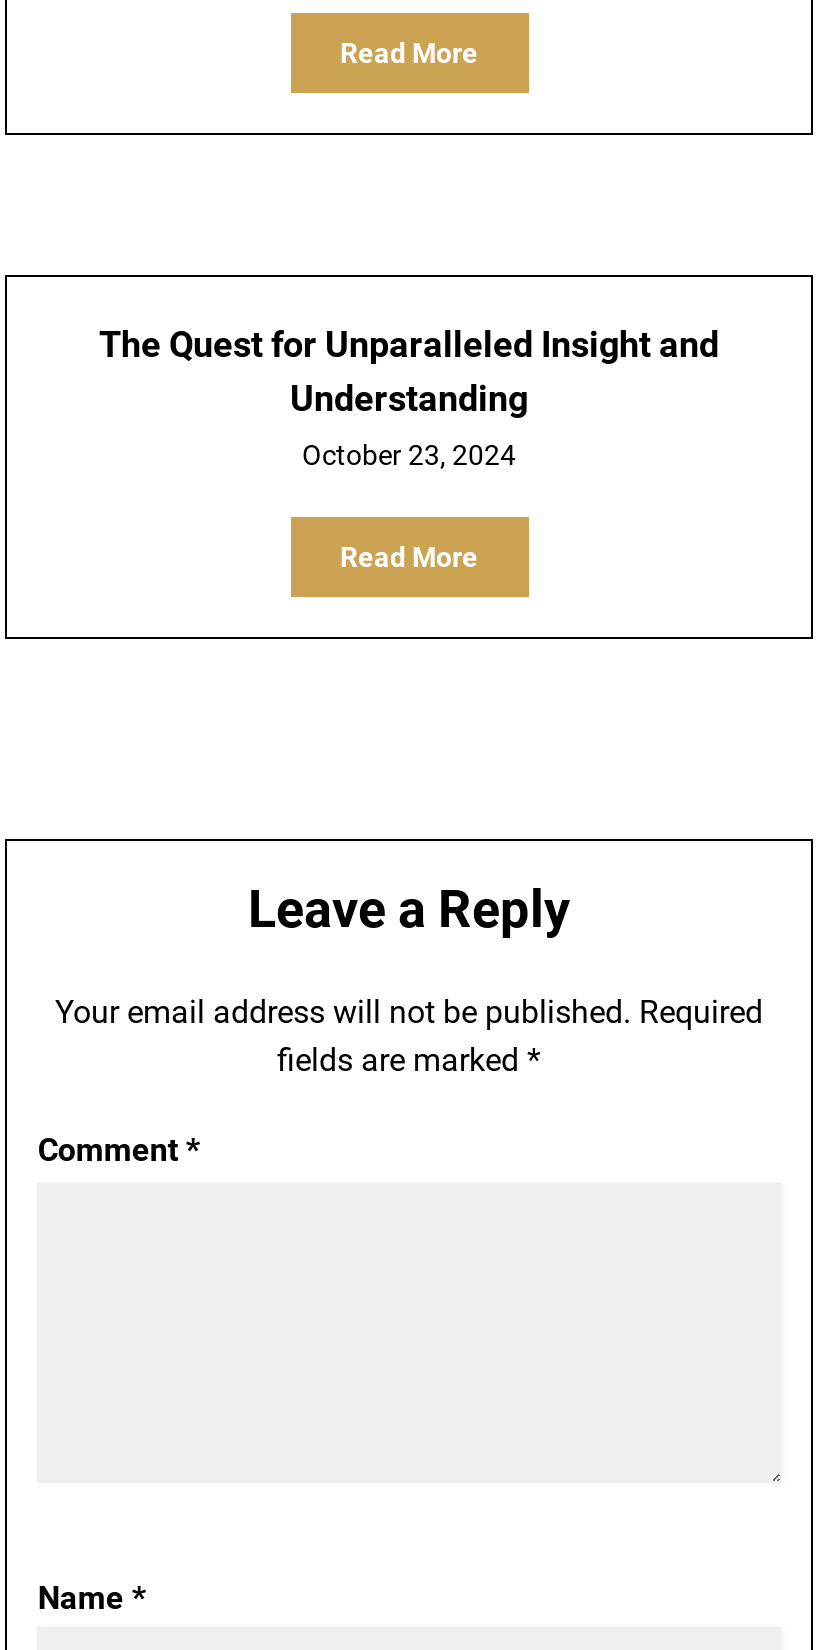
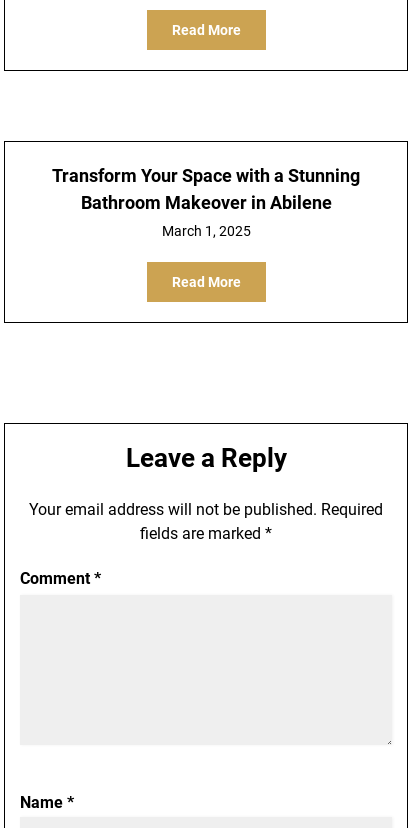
- The Quest for Unparalleled Insight and
- Understanding
+ Transform Your Space with a Stunning
+ Bathroom Makeover in Abilene

- October 23, 2024
+ March 1, 2025
